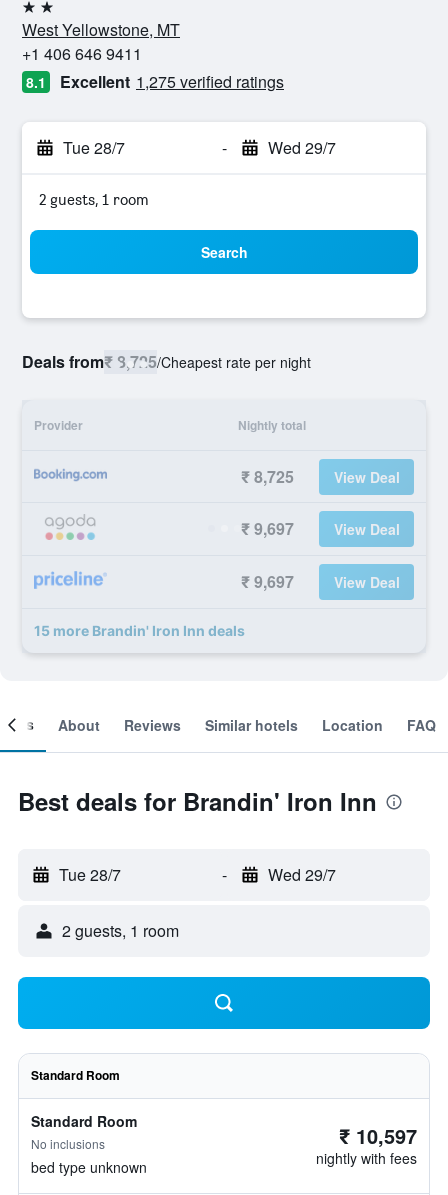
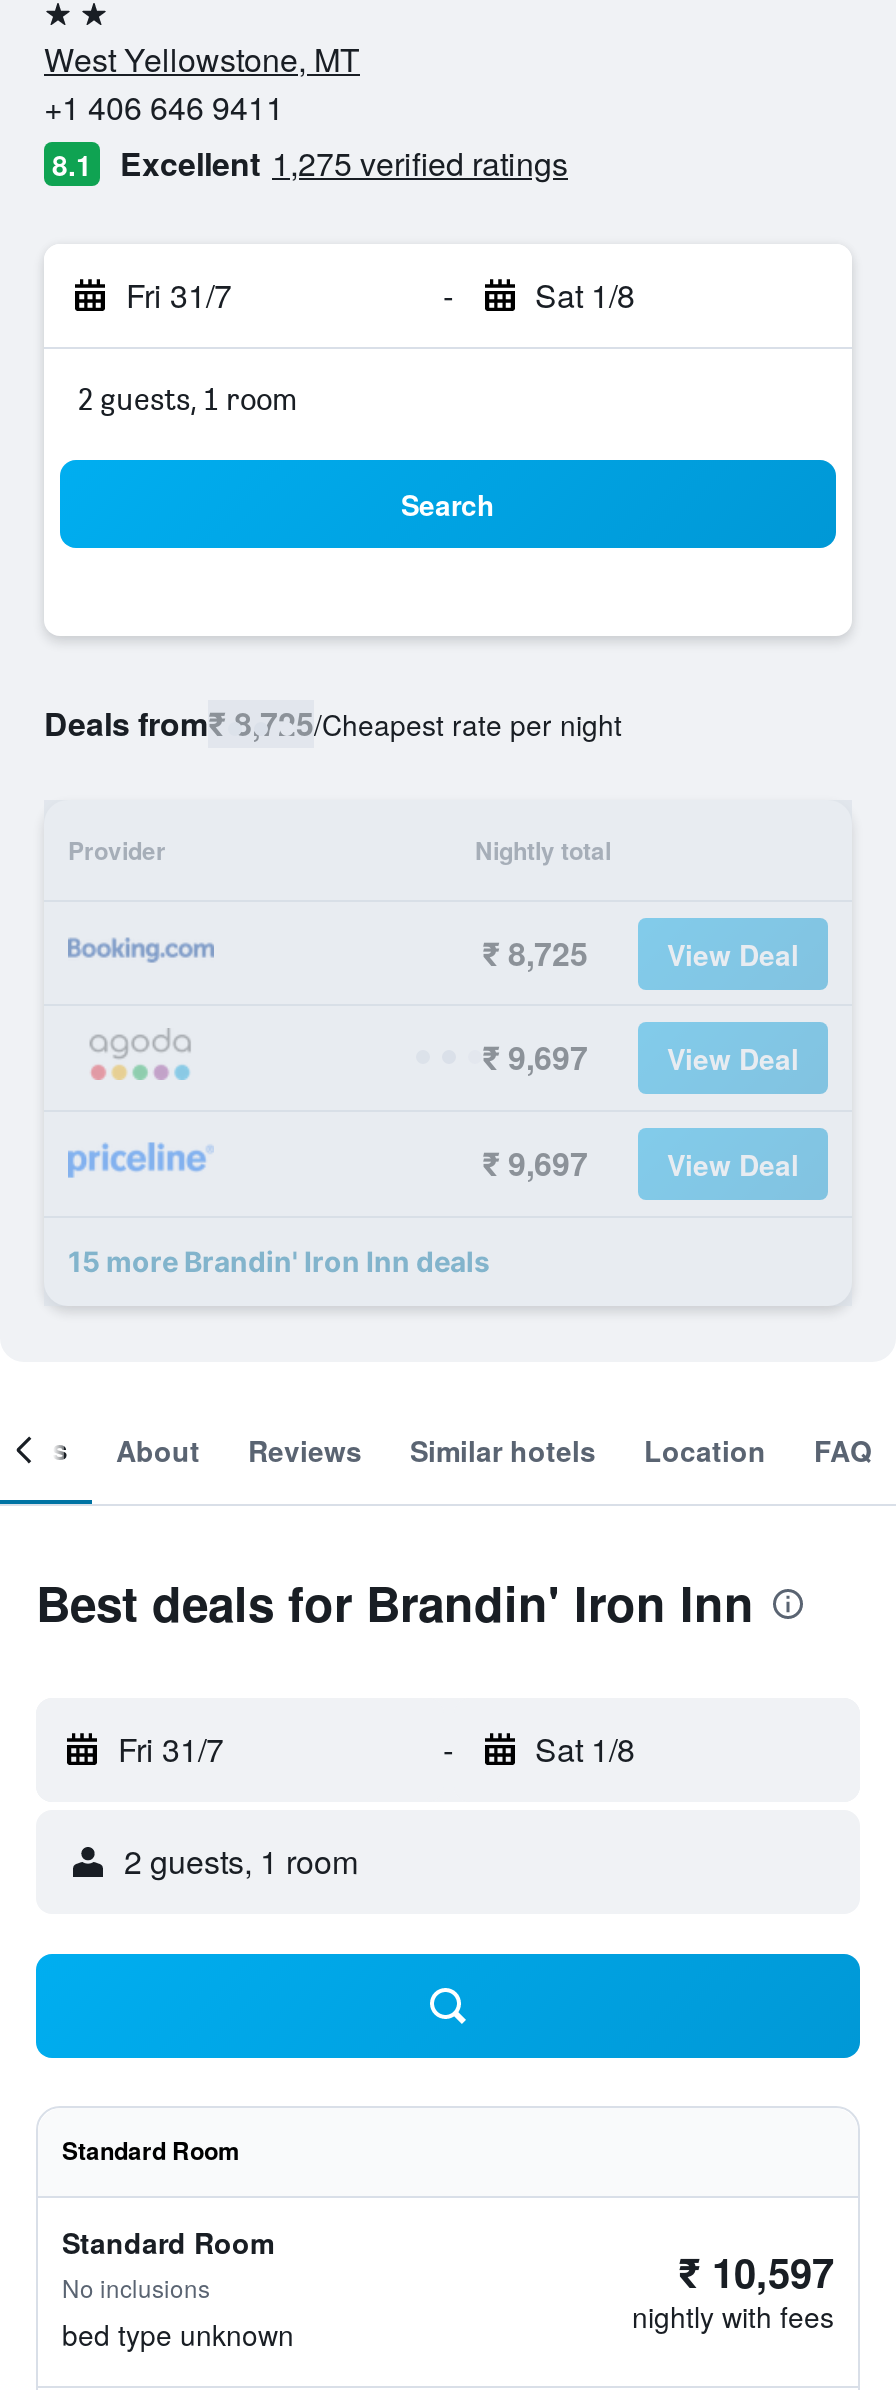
- Tue 28/7
+ Fri 31/7

- Wed 29/7
+ Sat 1/8

- Tue 28/7
+ Fri 31/7

- Wed 29/7
+ Sat 1/8
